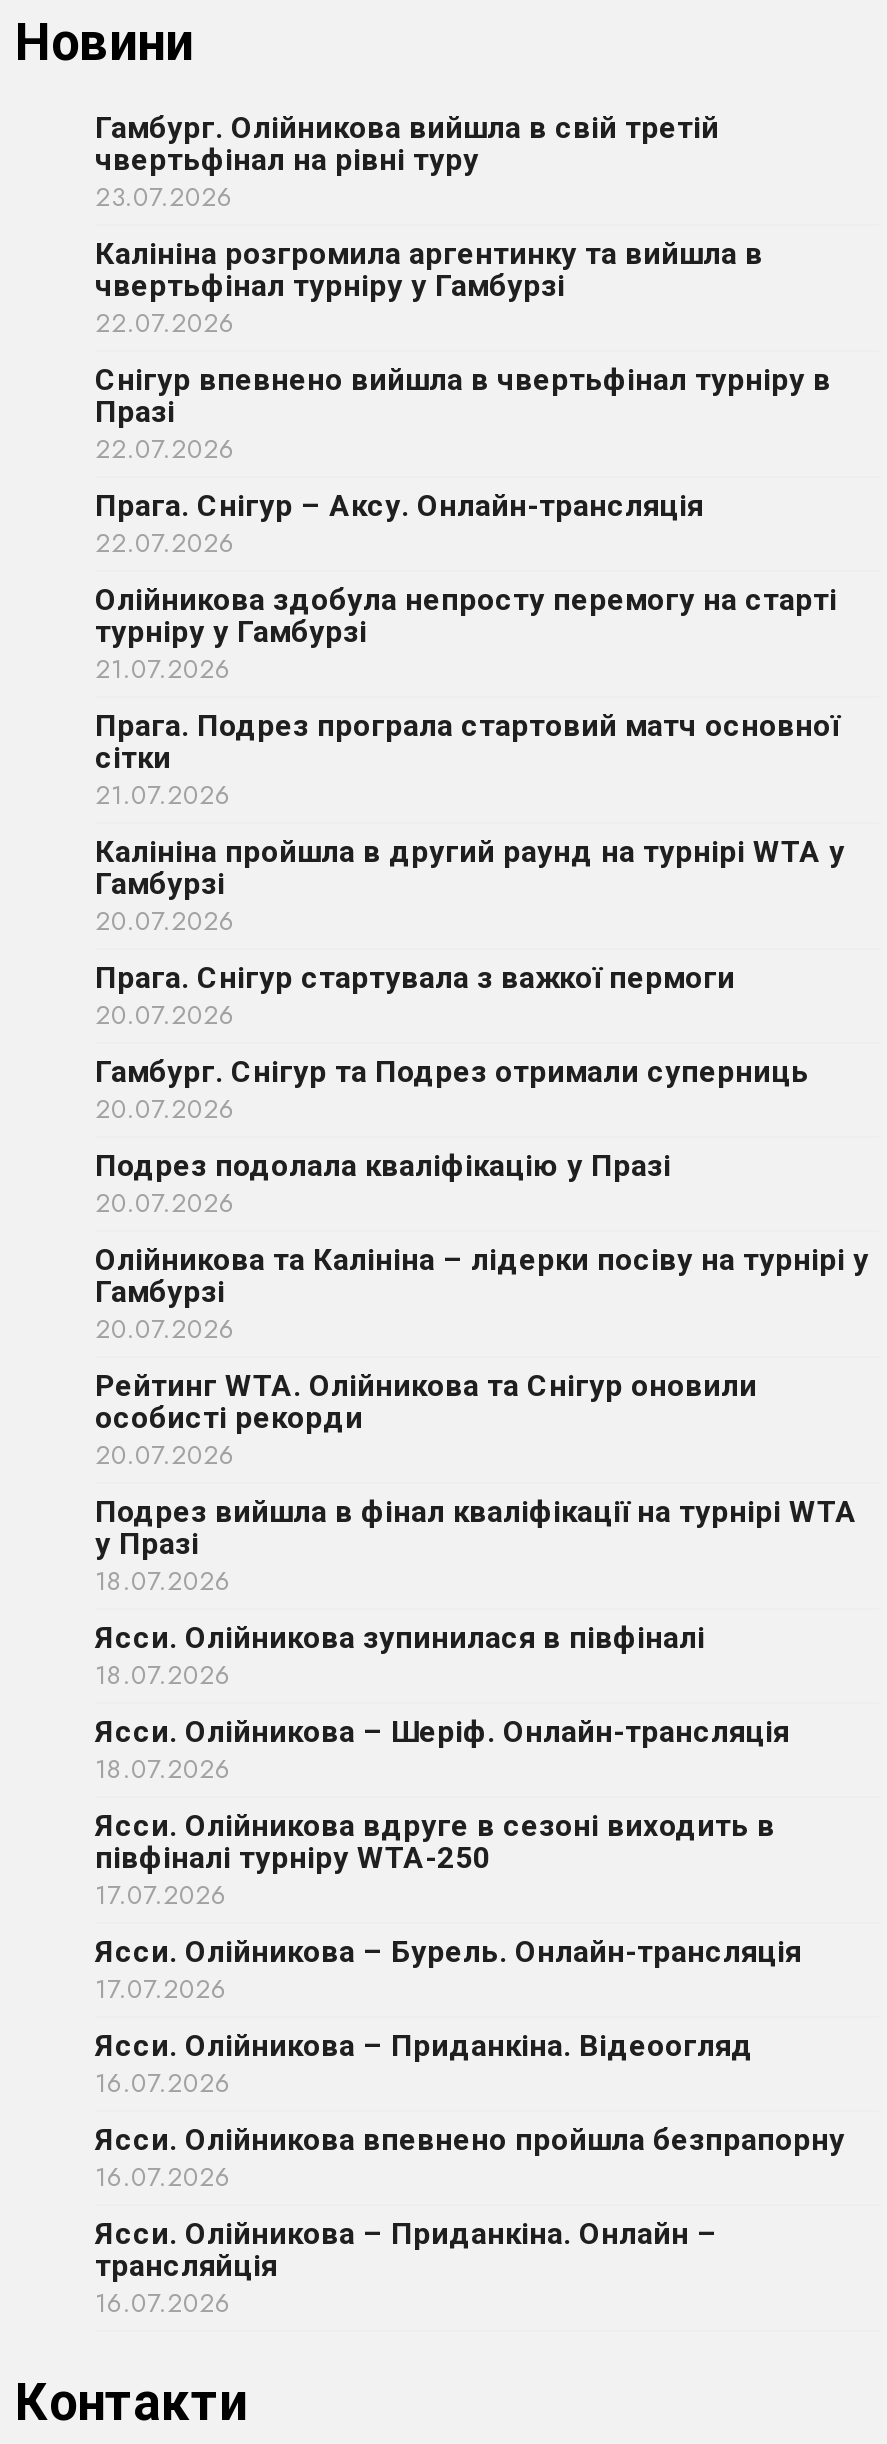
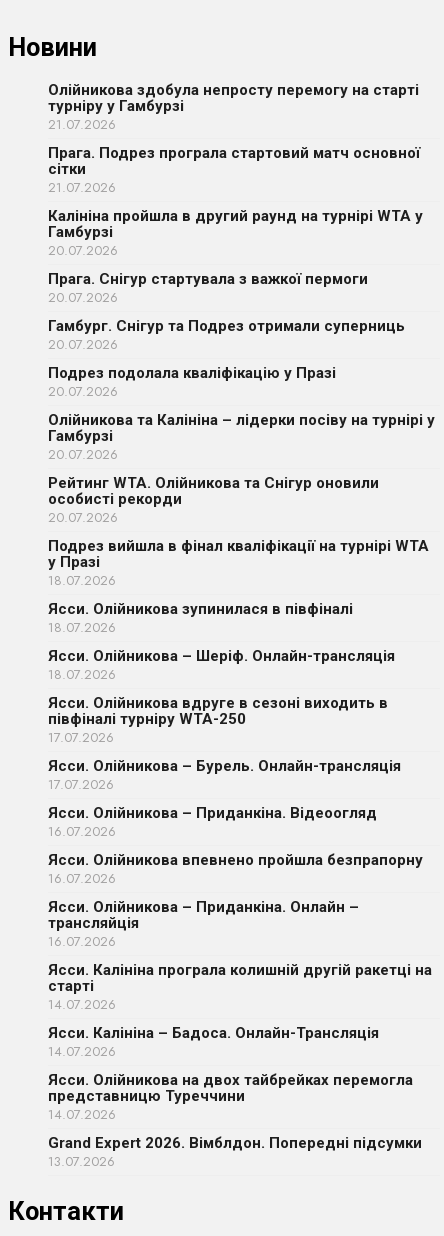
- Гамбург. Олійникова вийшла в свій третій
- чвертьфінал на рівні туру
- 23.07.2026
- Калініна розгромила аргентинку та вийшла в
- чвертьфінал турніру у Гамбурзі
- 22.07.2026
- Снігур впевнено вийшла в чвертьфінал турніру в
- Празі
- 22.07.2026
- Прага. Снігур – Аксу. Онлайн-трансляція
- 22.07.2026

moved up: Олійникова здобула непросту перемогу на старті | турніру у Гамбурзі | 21.07.2026 | ... | трансляйція | 16.07.2026

+ Ясси. Калініна програла колишній другій ракетці на
+ старті
+ 14.07.2026
+ Ясси. Калініна – Бадоса. Онлайн-Трансляція
+ 14.07.2026
+ Ясси. Олійникова на двох тайбрейках перемогла
+ представницю Туреччини
+ 14.07.2026
+ Grand Expert 2026. Вімблдон. Попередні підсумки
+ 13.07.2026
